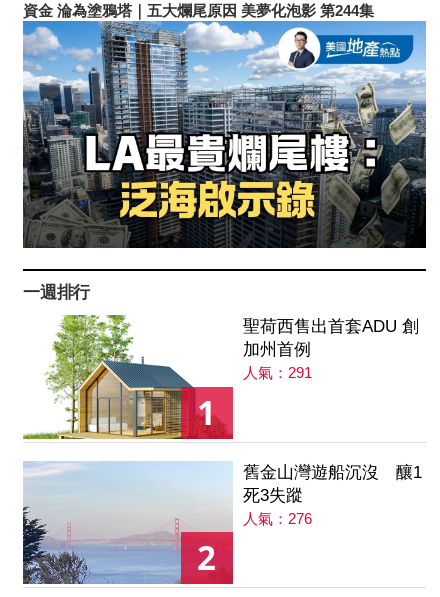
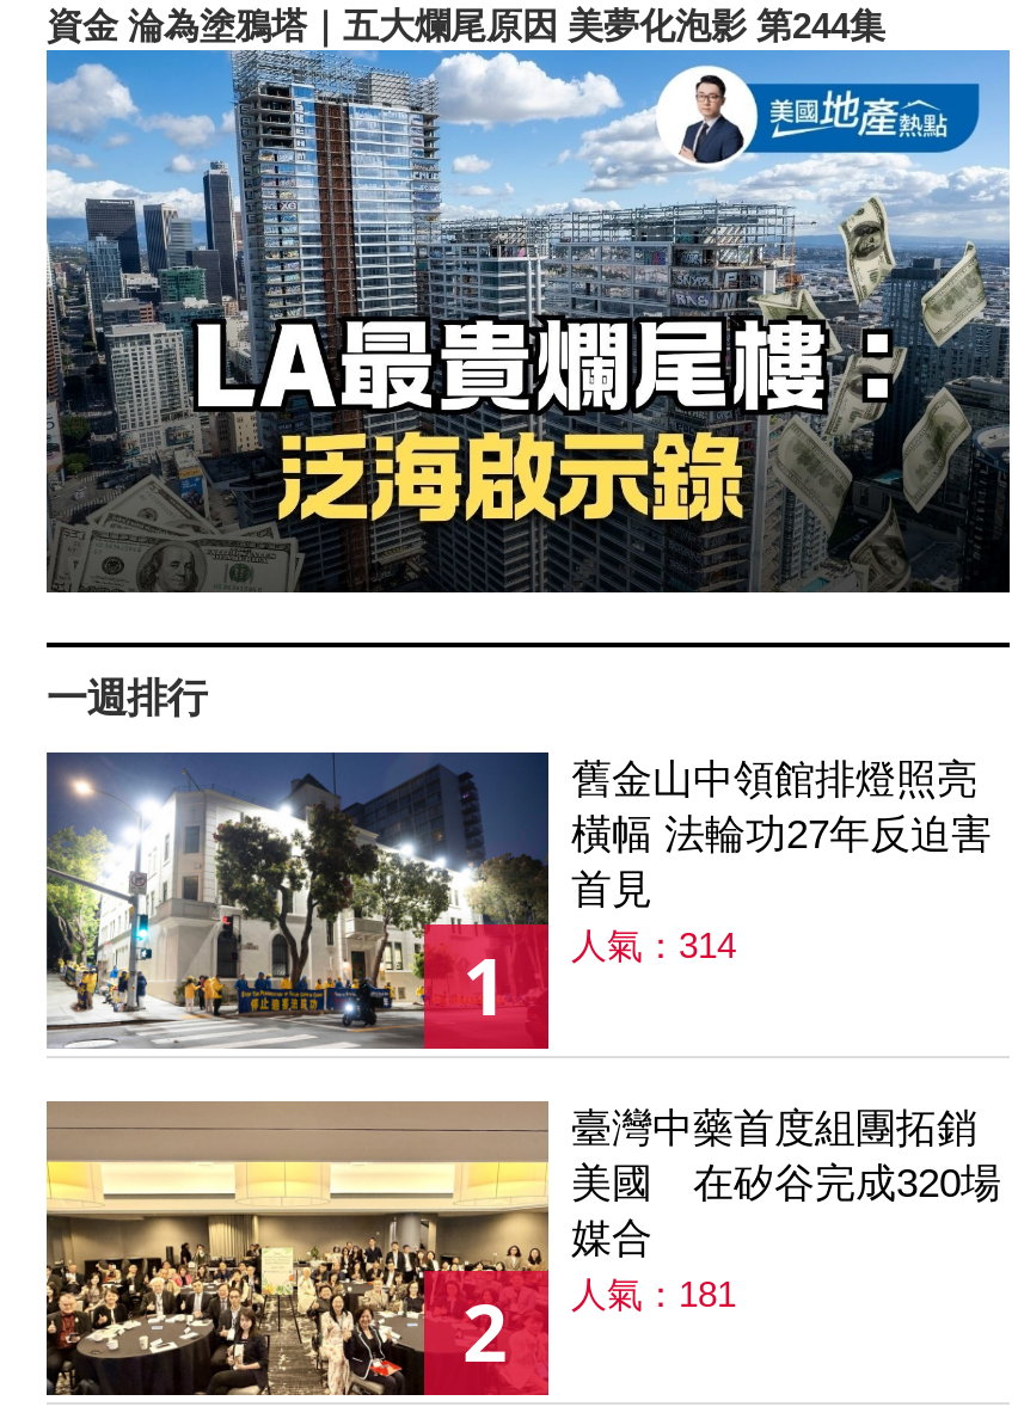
- [image]
- 聖荷西售出首套ADU 創
- 加州首例
- 人氣：291
+ [image]
+ 舊金山中領館排燈照亮
+ 橫幅 法輪功27年反迫害
+ 首見
+ 人氣：314

- [image]
- 舊金山灣遊船沉沒 釀1
- 死3失蹤
- 人氣：276
+ [image]
+ 臺灣中藥首度組團拓銷
+ 美國 在矽谷完成320場
+ 媒合
+ 人氣：181
